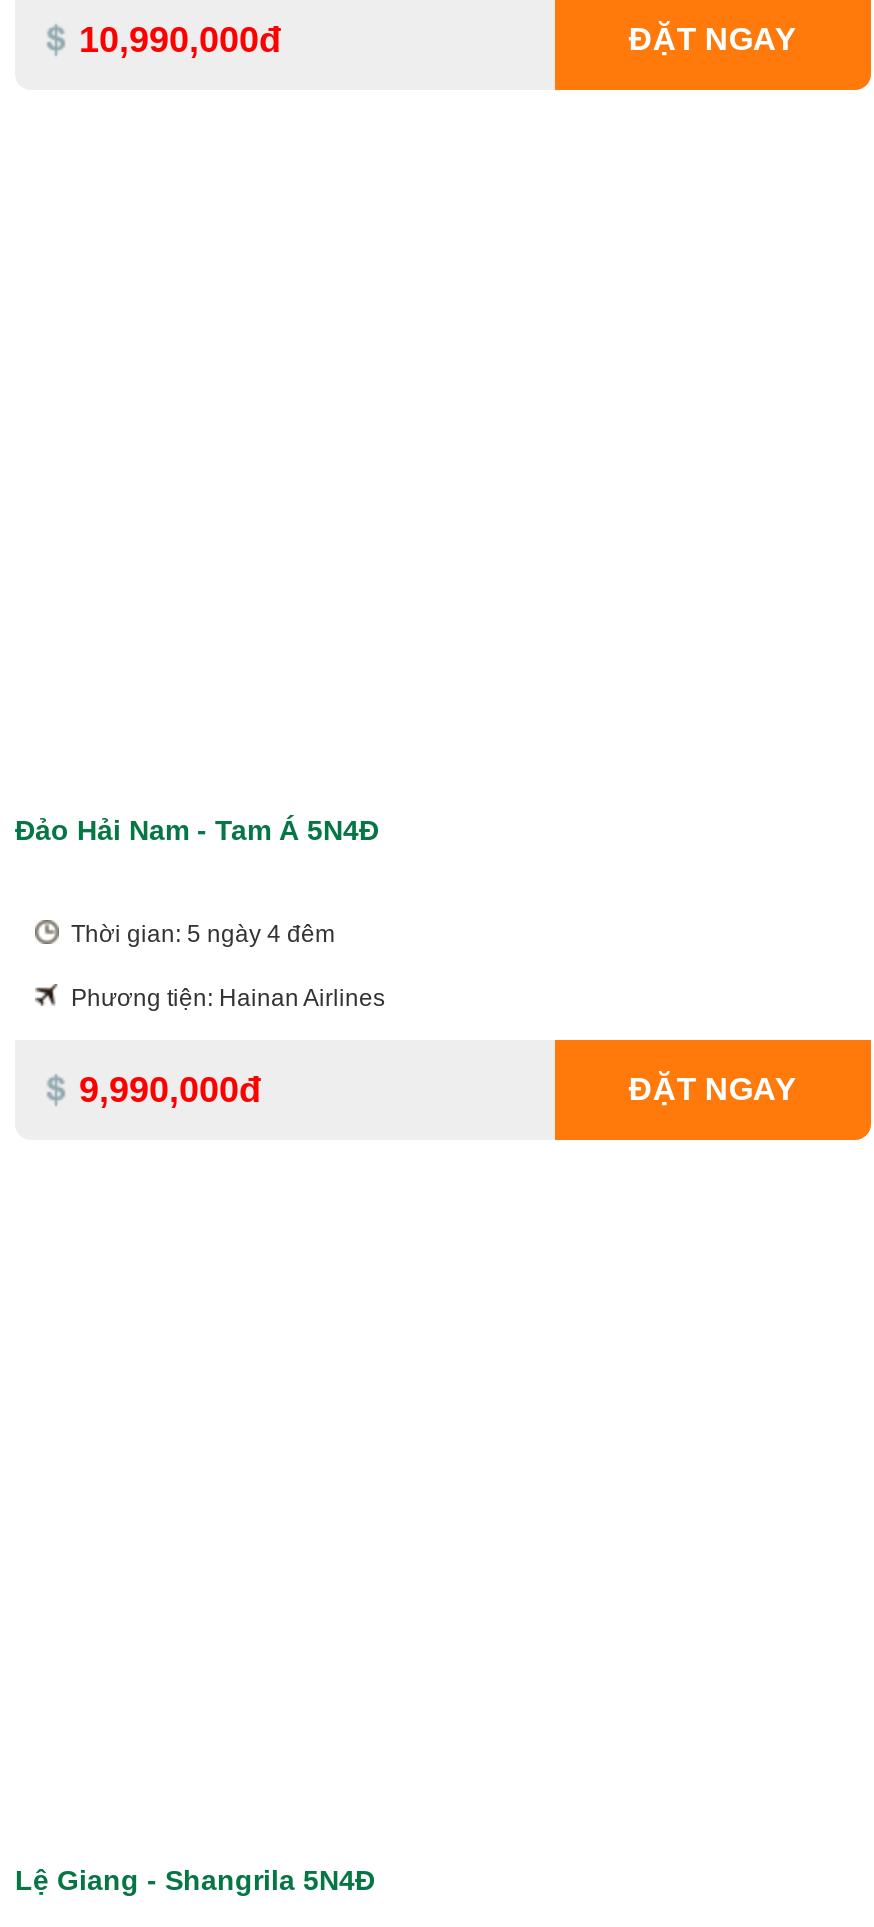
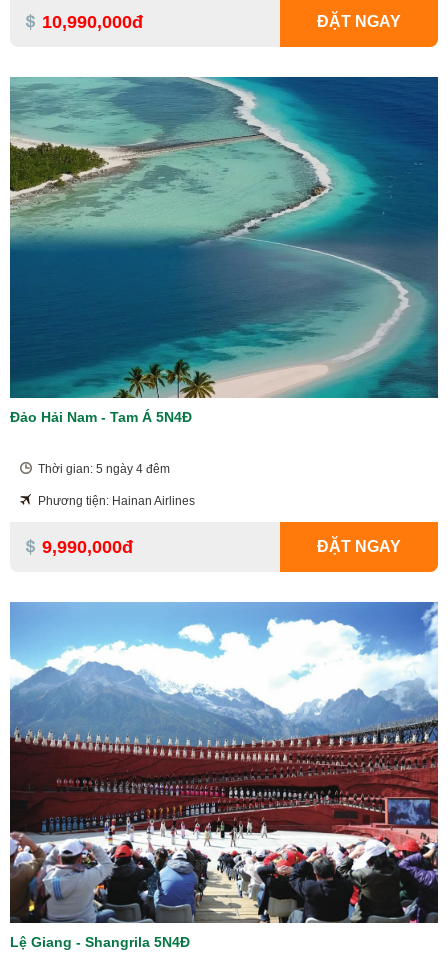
+ [image]

+ [image]
